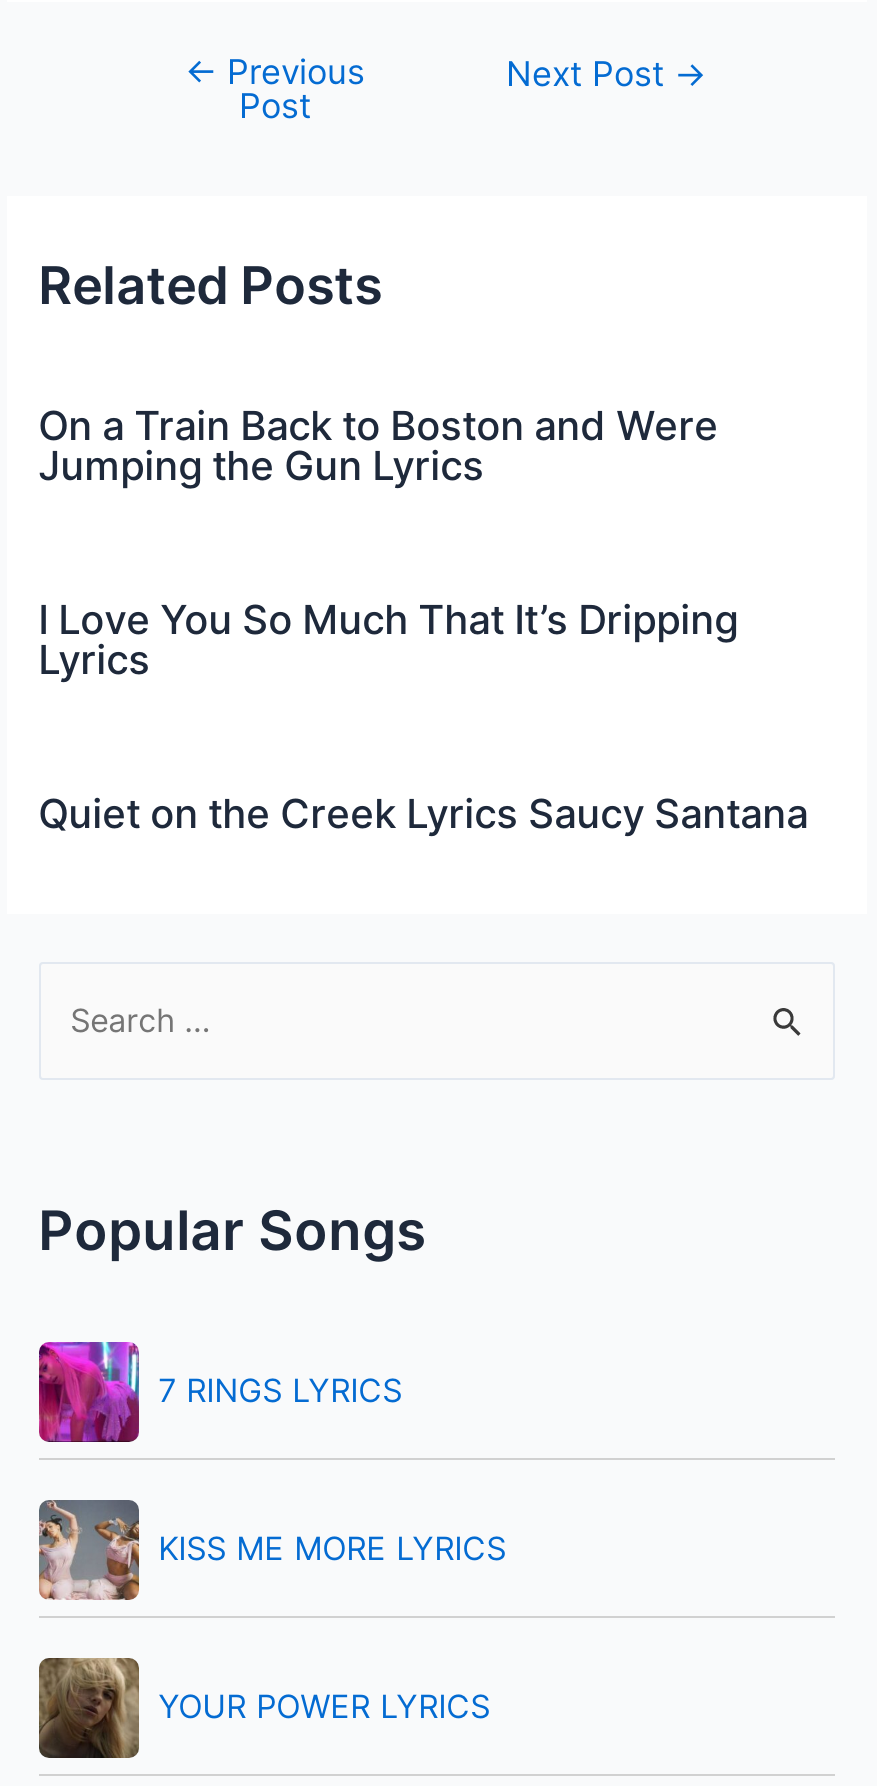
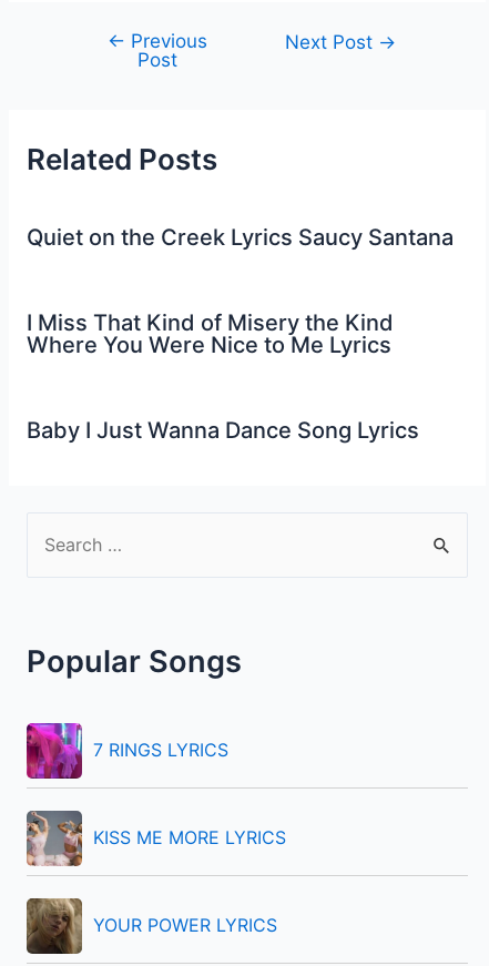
- On a Train Back to Boston and Were
- Jumping the Gun Lyrics
- I Love You So Much That It’s Dripping
- Lyrics

moved up: Quiet on the Creek Lyrics Saucy Santana

+ I Miss That Kind of Misery the Kind
+ Where You Were Nice to Me Lyrics
+ Baby I Just Wanna Dance Song Lyrics
